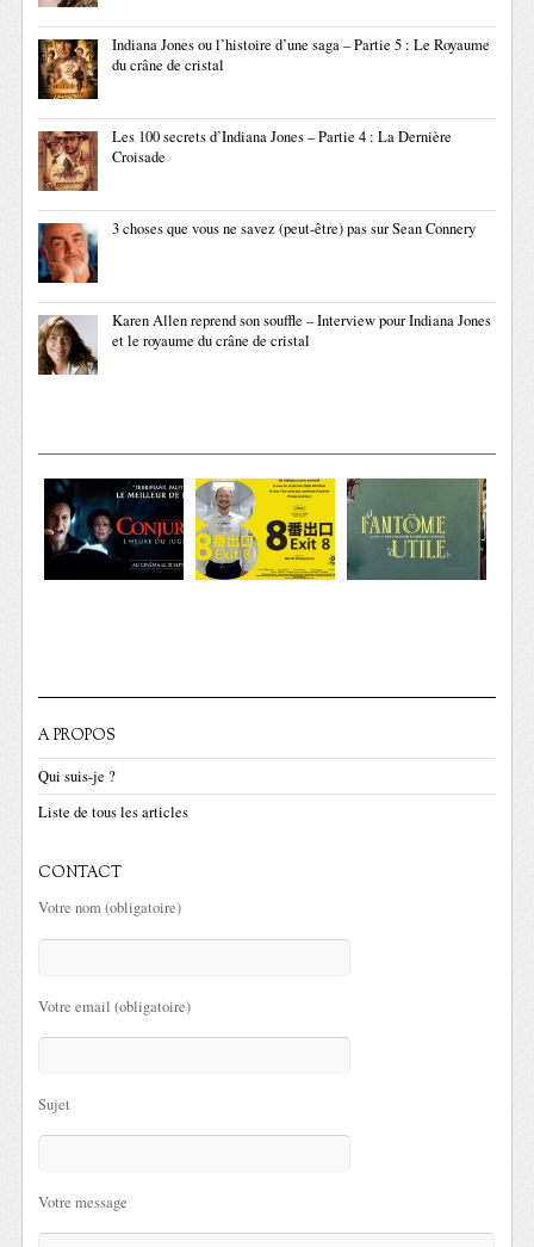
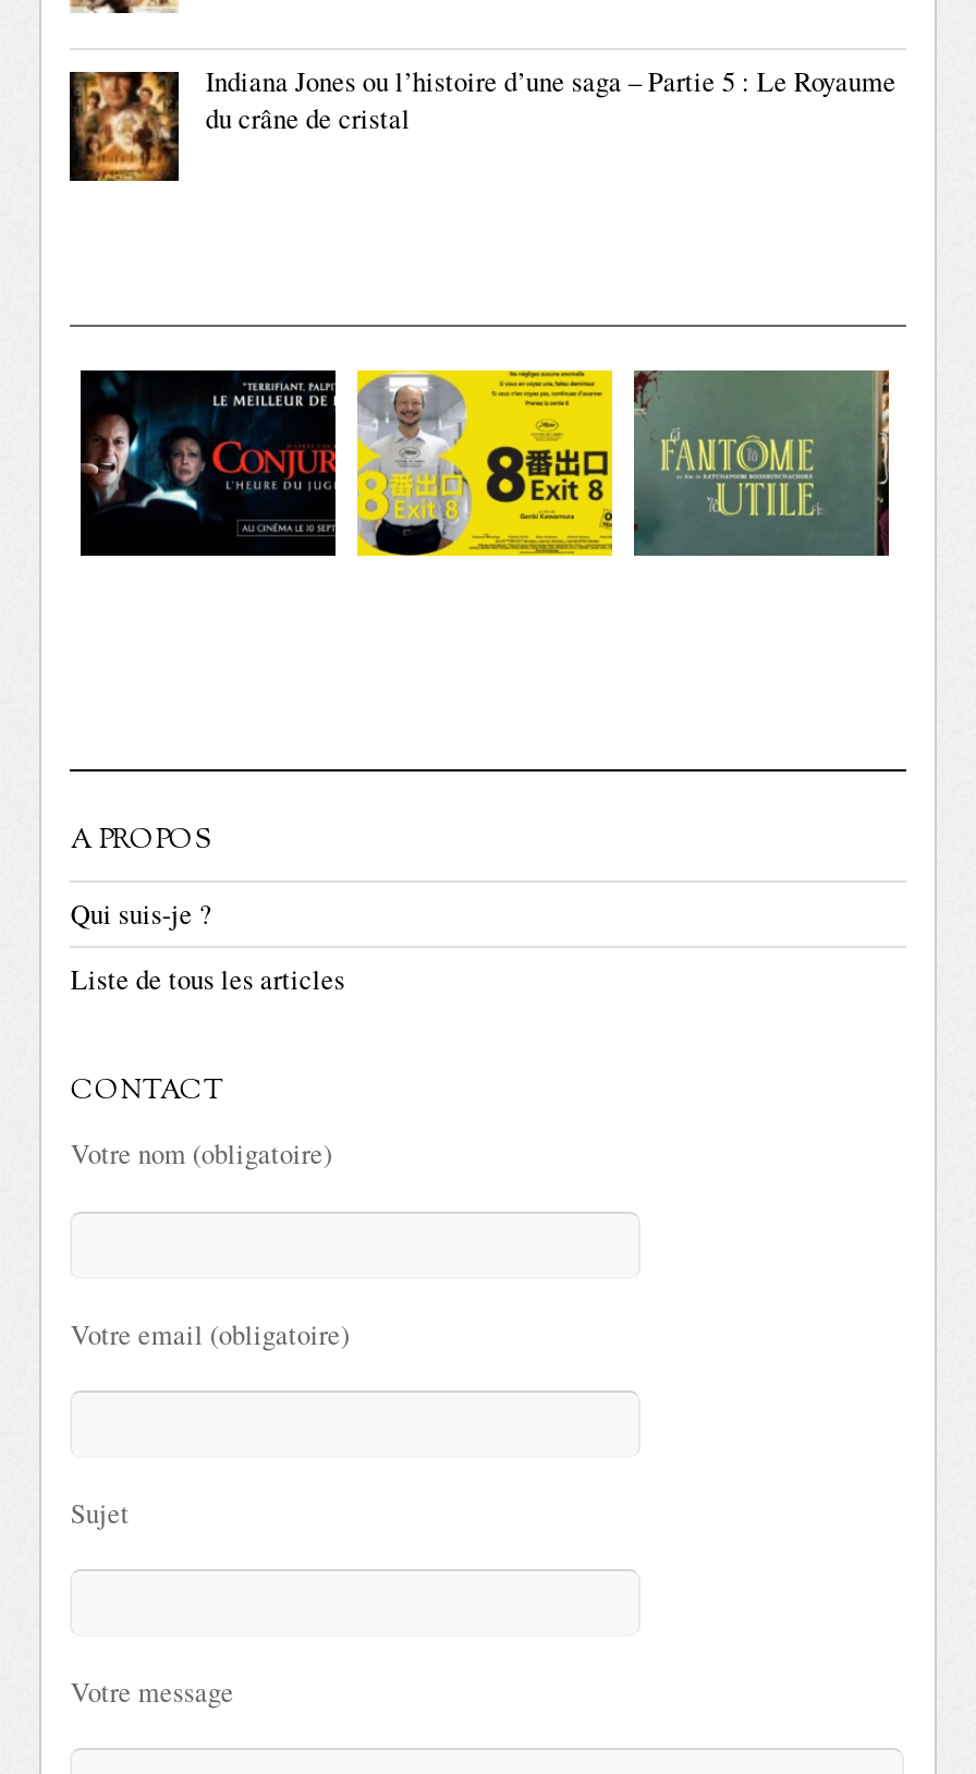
- [image]
- Les 100 secrets d’Indiana Jones – Partie 4 : La Dernière
- Croisade

- [image]
- 3 choses que vous ne savez (peut-être) pas sur Sean Connery

- [image]
- Karen Allen reprend son souffle – Interview pour Indiana Jones
- et le royaume du crâne de cristal
